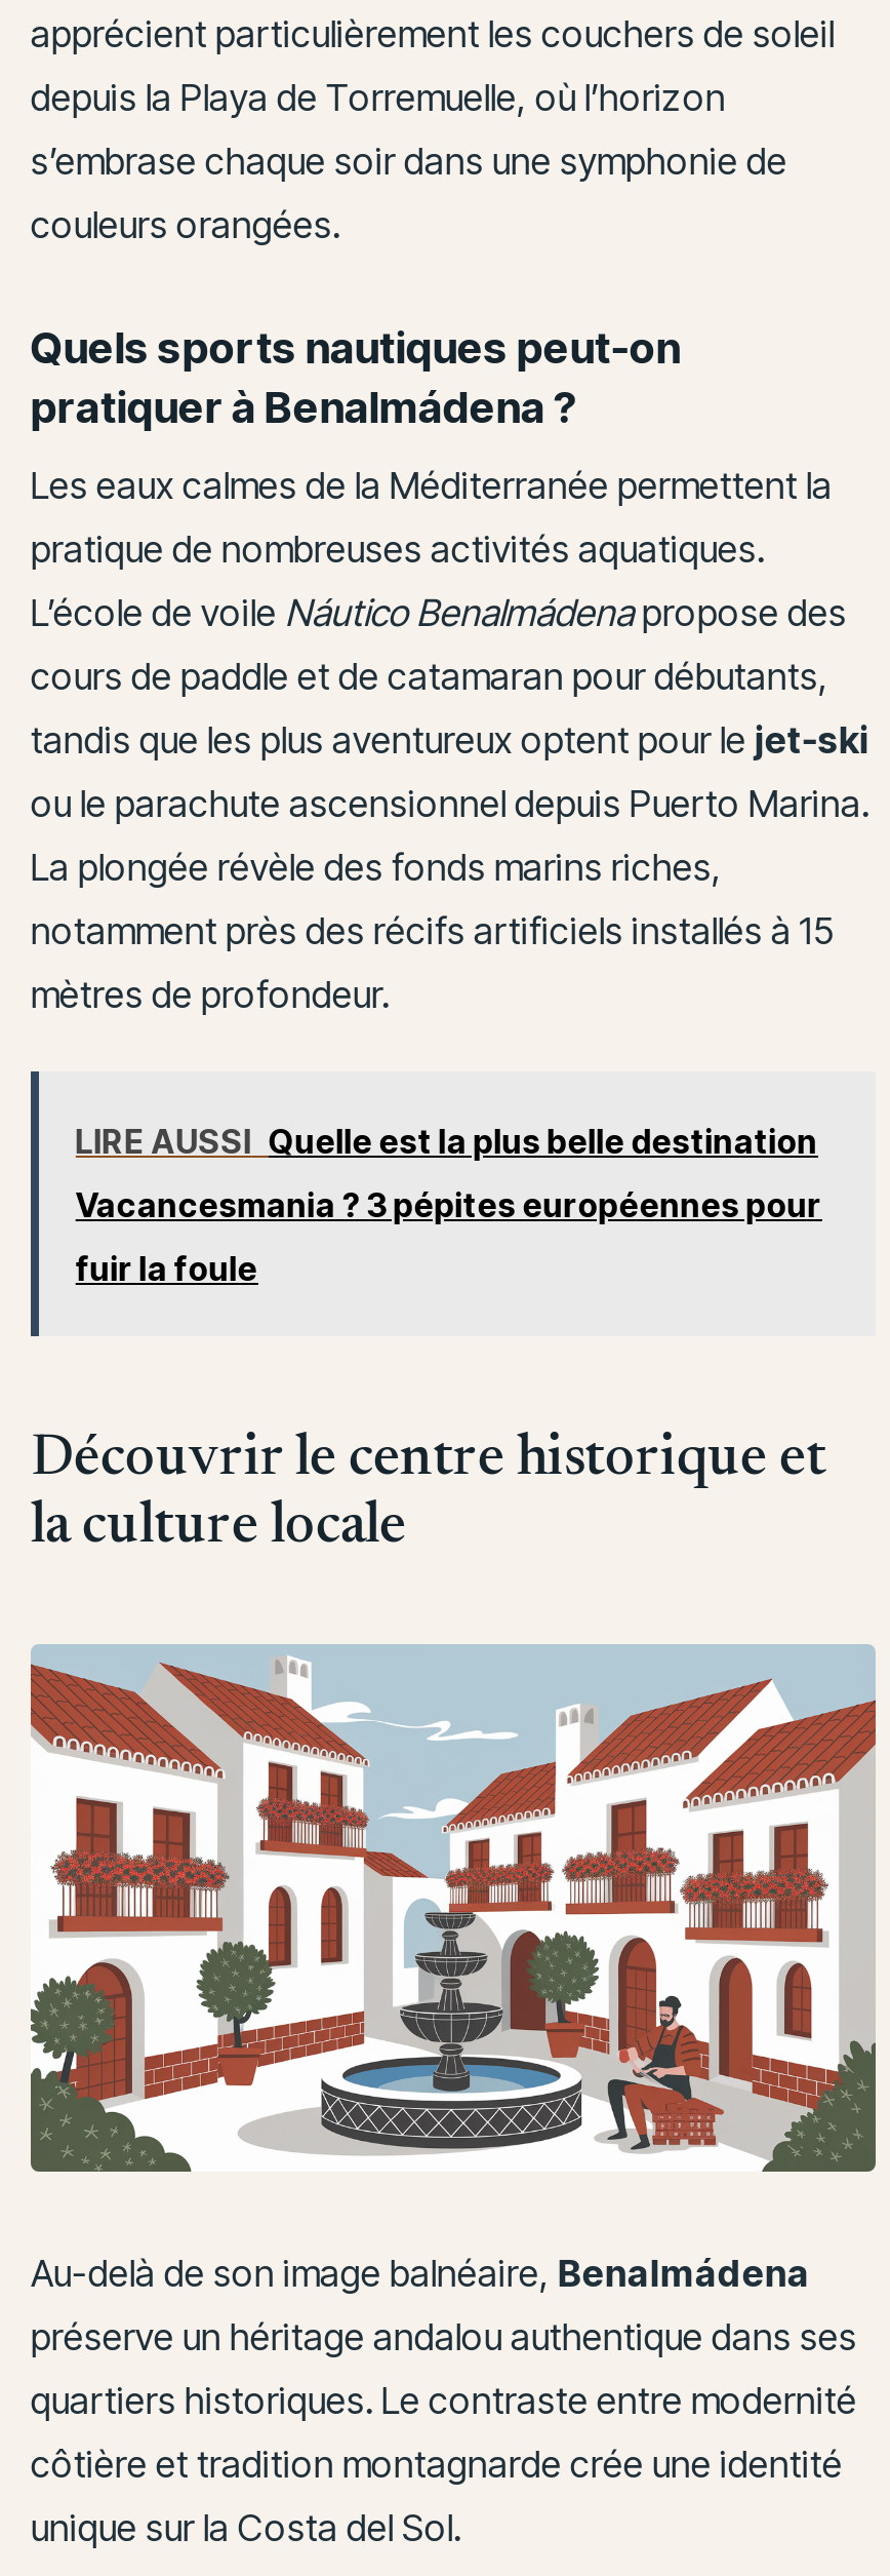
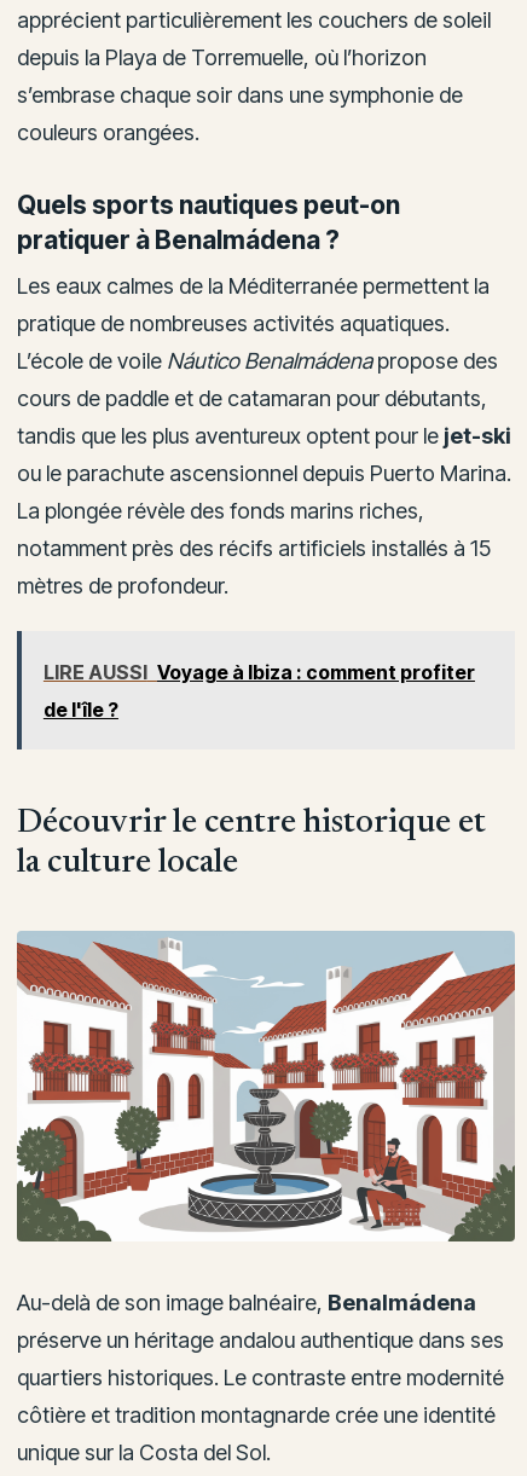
- LIRE AUSSI Quelle est la plus belle destination
- Vacancesmania ? 3 pépites européennes pour
- fuir la foule
+ LIRE AUSSI Voyage à Ibiza : comment profiter
+ de l'île ?
